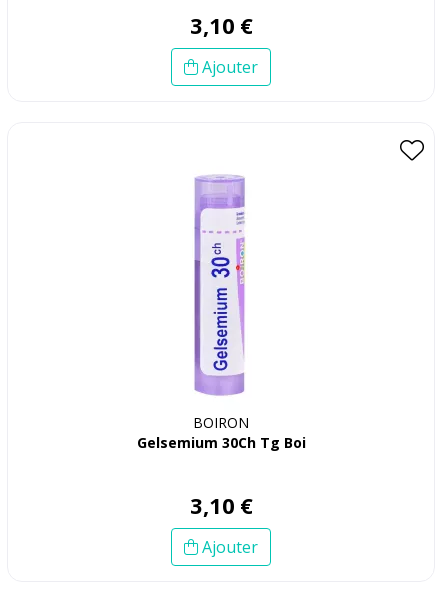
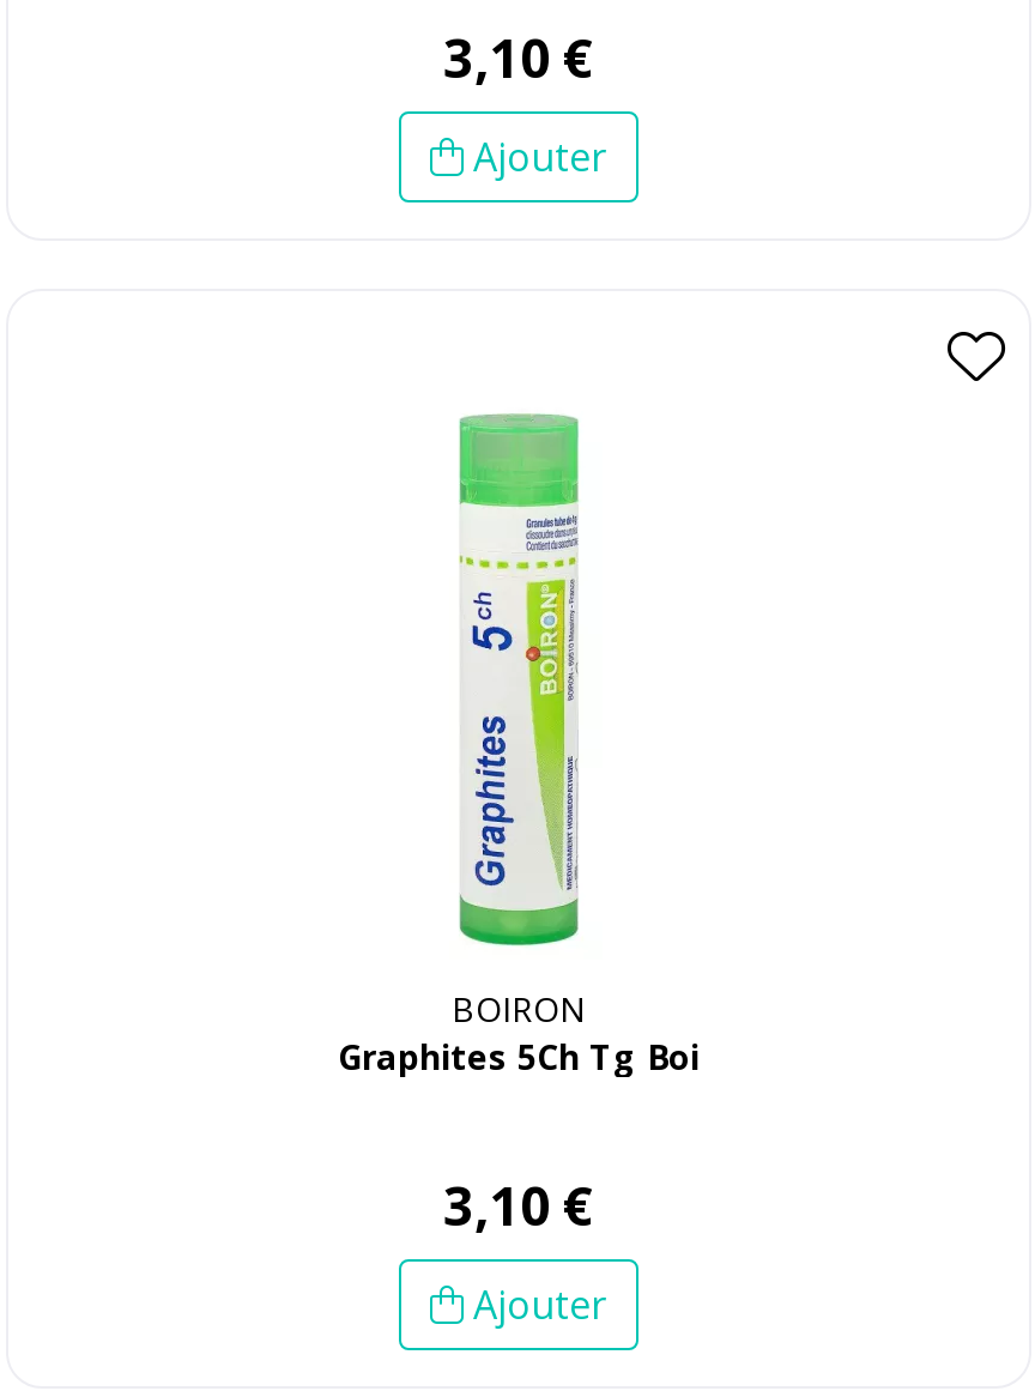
- [image]
- Gelsemium 30Ch Tg Boi
+ [image]
+ Graphites 5Ch Tg Boi
